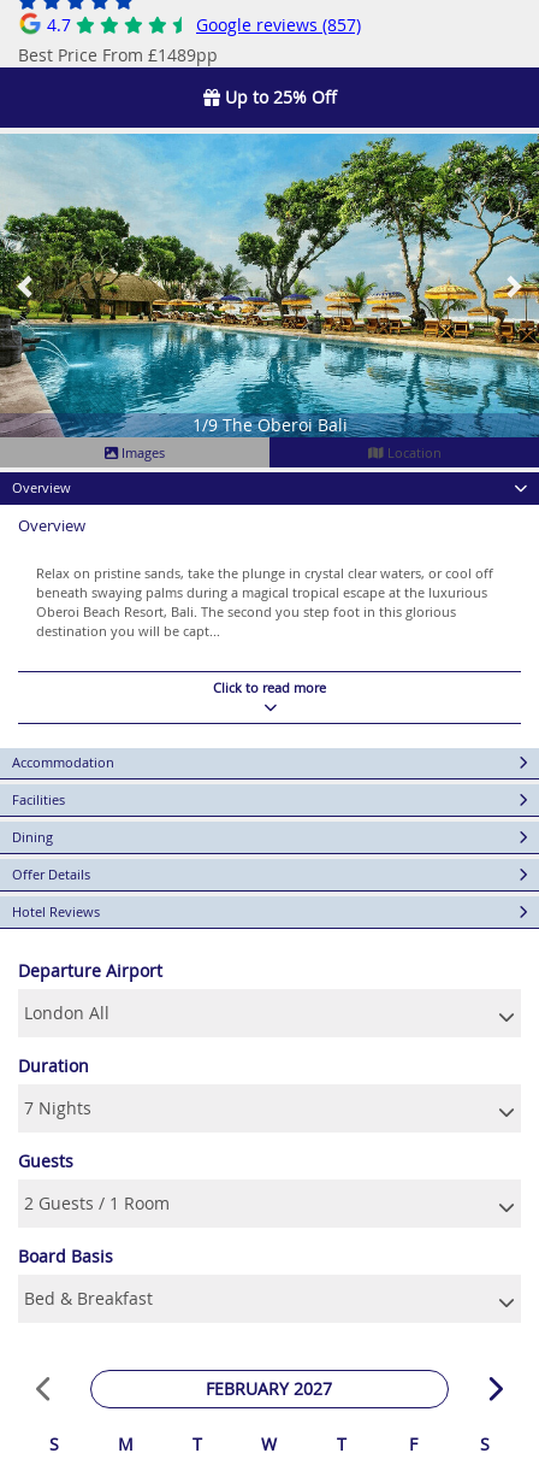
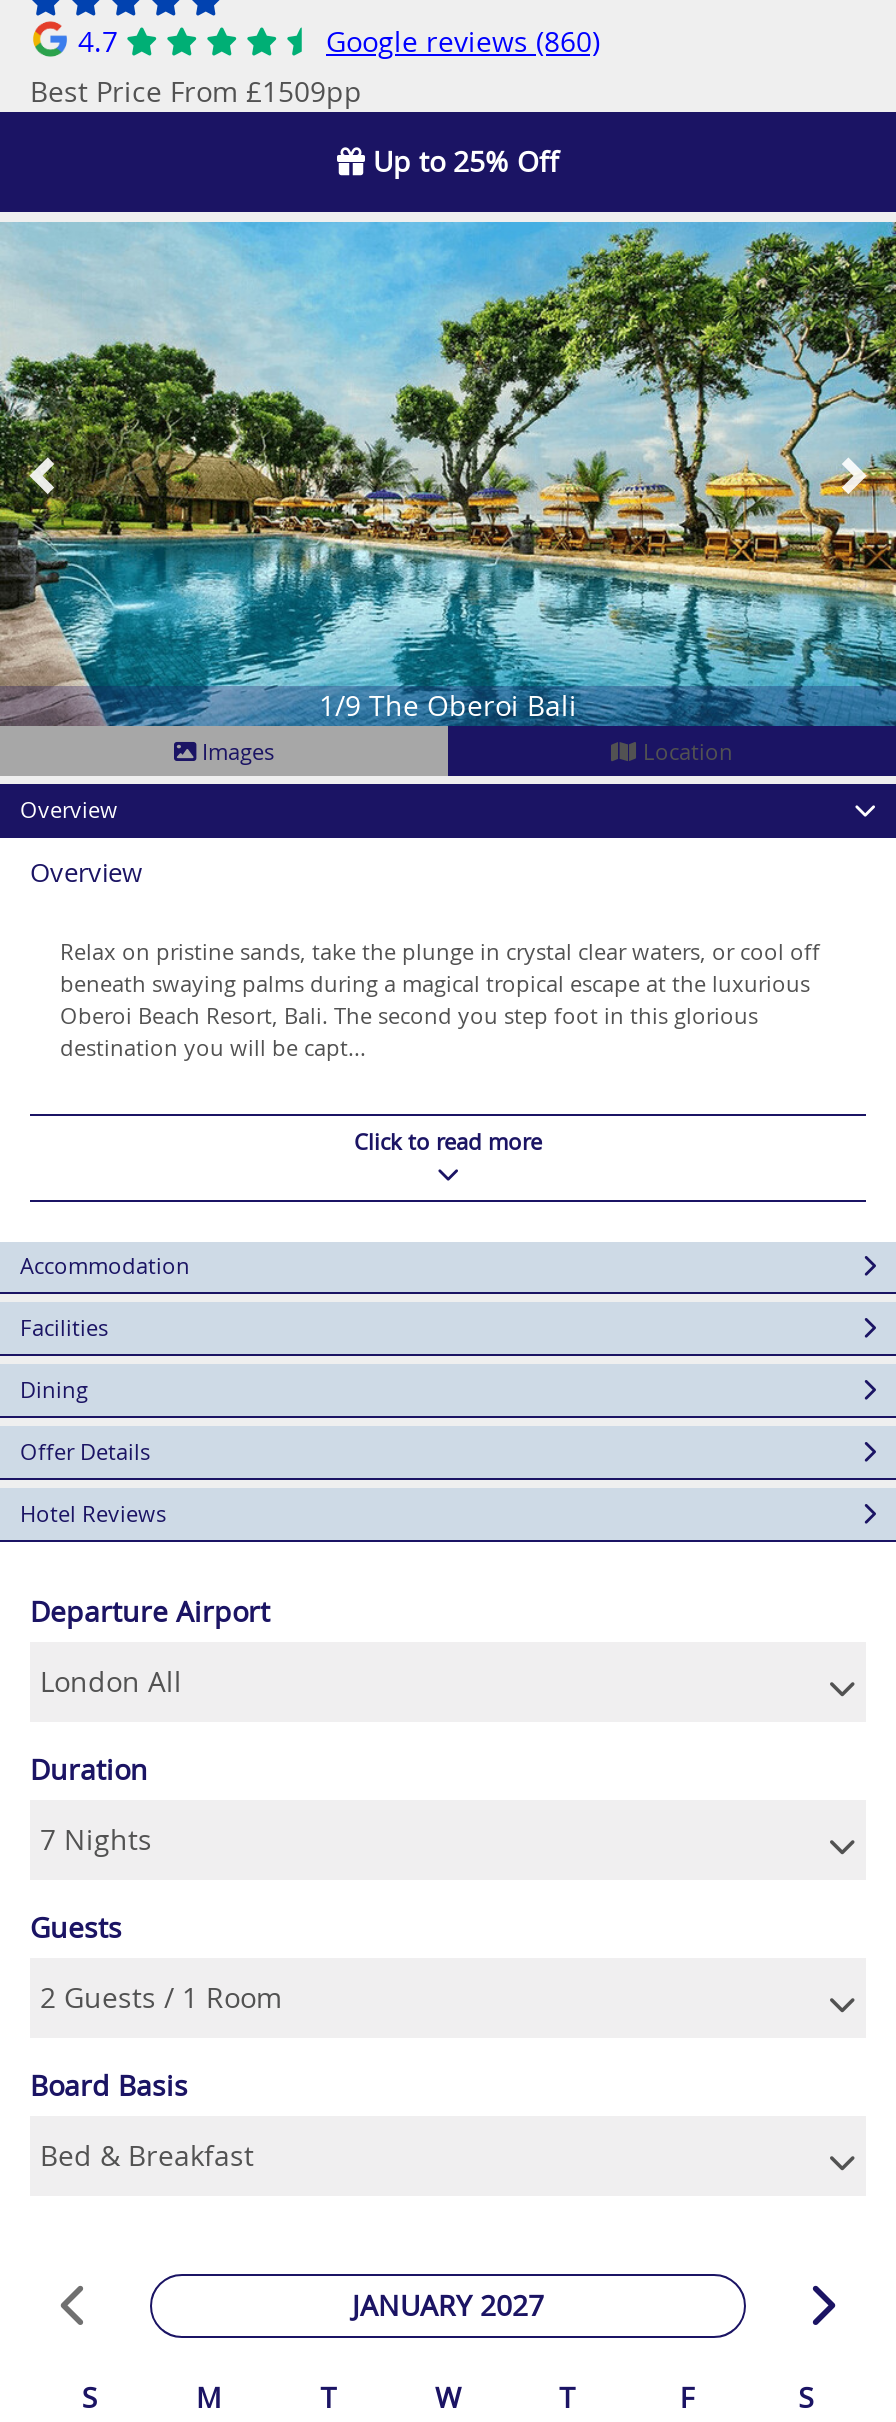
- Google reviews (857)
+ Google reviews (860)

- Best Price From £1489pp
+ Best Price From £1509pp

- FEBRUARY 2027
+ JANUARY 2027
